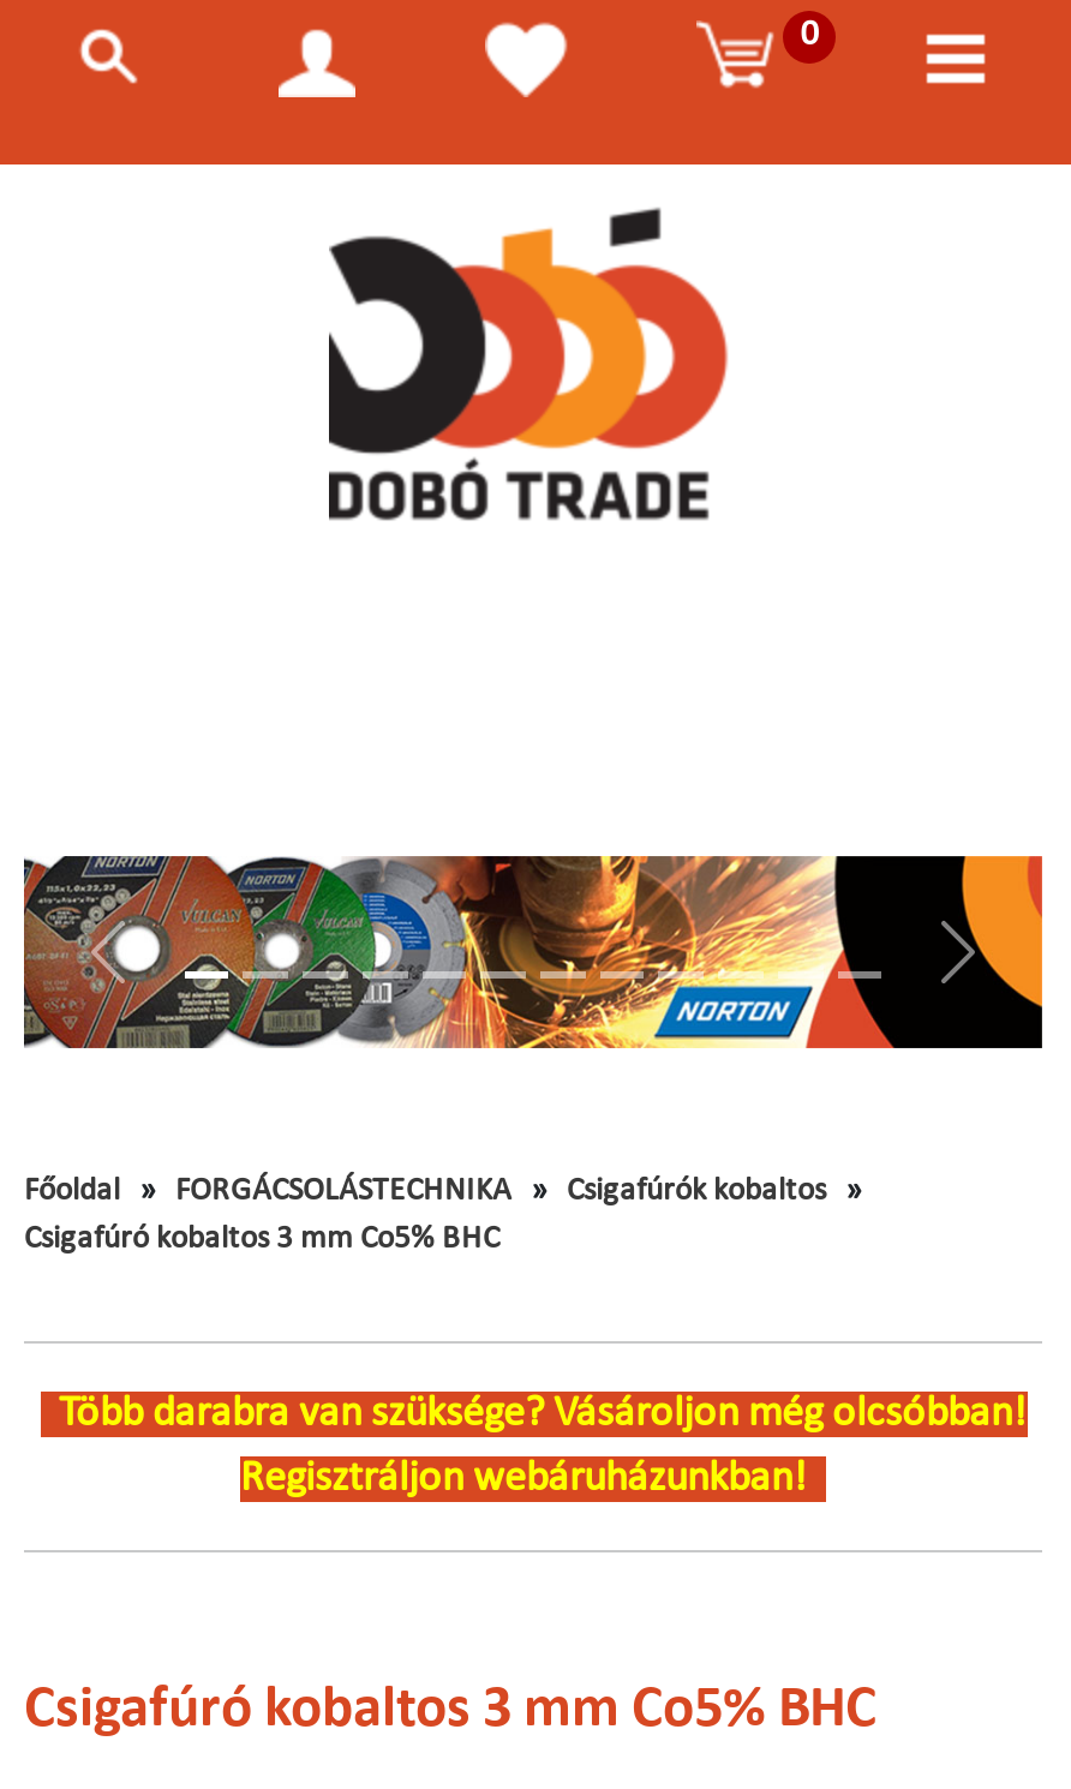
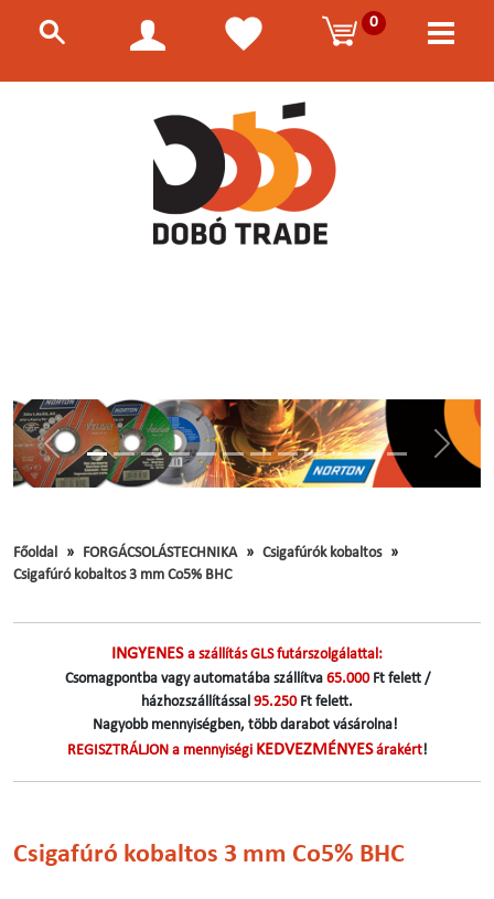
- Több darabra van szüksége? Vásároljon még olcsóbban!
- Regisztráljon webáruházunkban!
+ INGYENES a szállítás GLS futárszolgálattal:
+ Csomagpontba vagy automatába szállítva 65.000 Ft felett /
+ házhozszállítással 95.250 Ft felett.
+ Nagyobb mennyiségben, több darabot vásárolna!
+ REGISZTRÁLJON a mennyiségi KEDVEZMÉNYES árakért!
